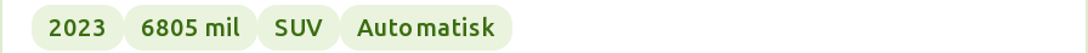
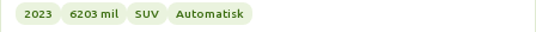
- 2023 6805 mil SUV Automatisk
+ 2023 6203 mil SUV Automatisk
